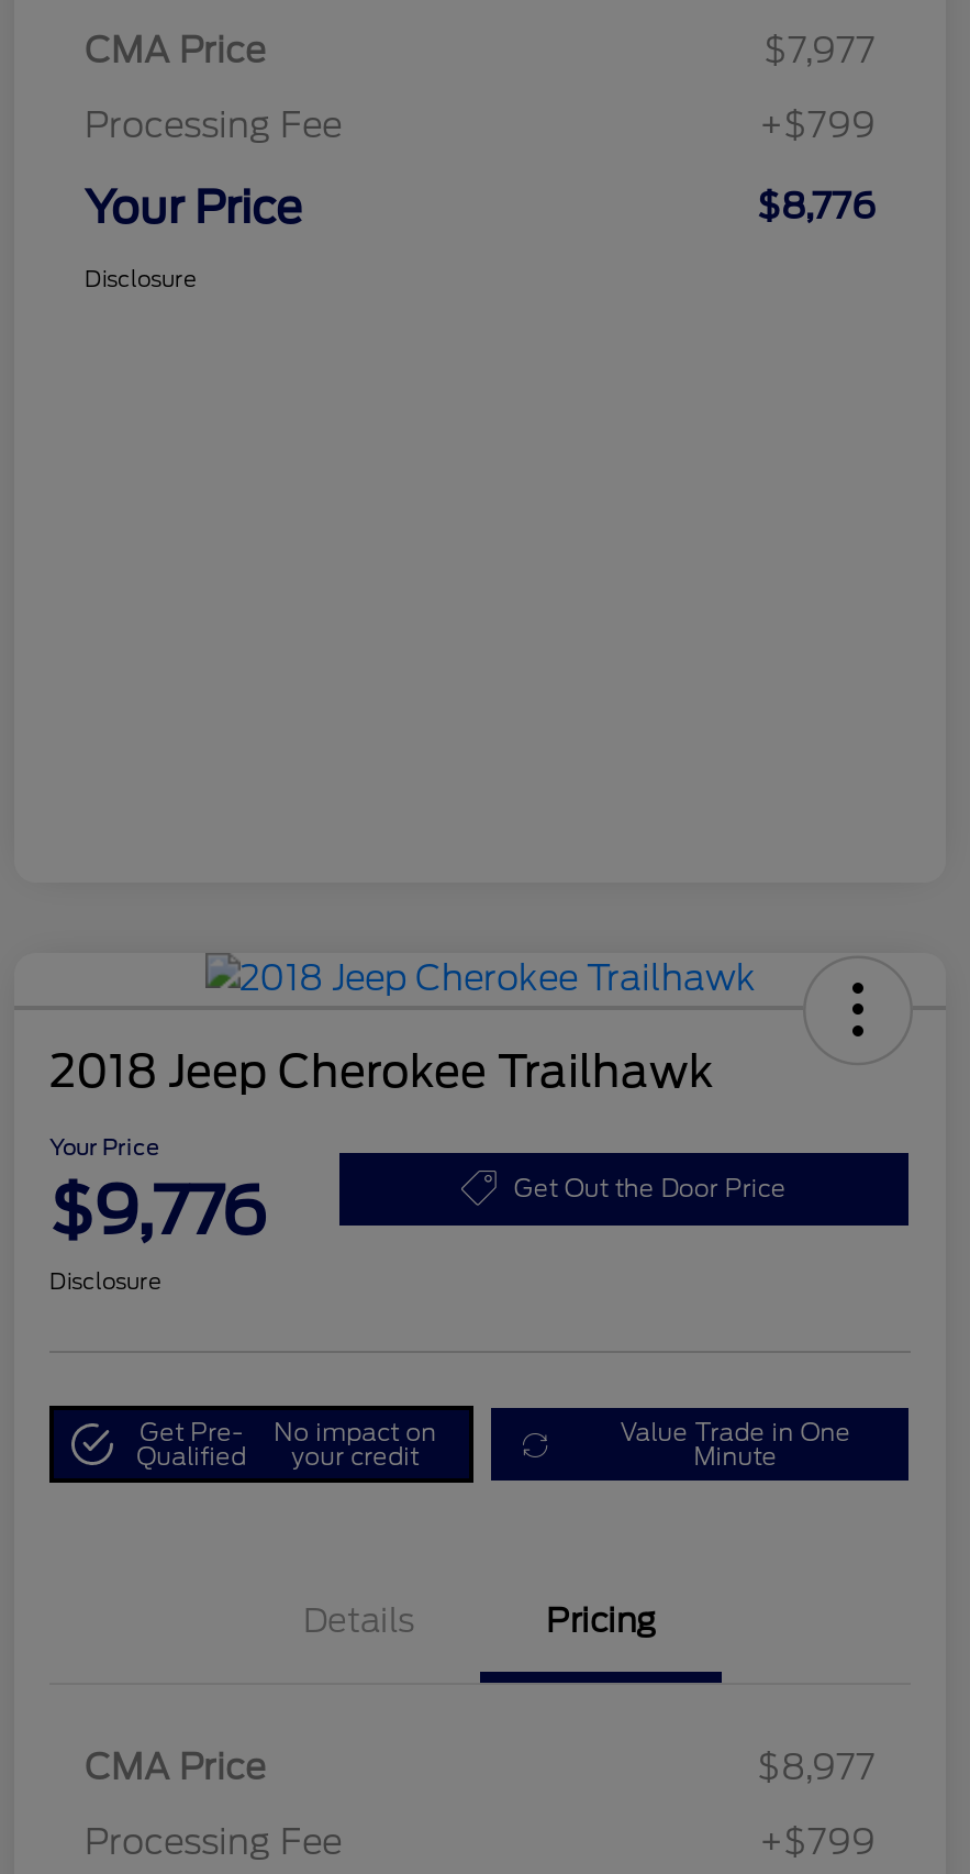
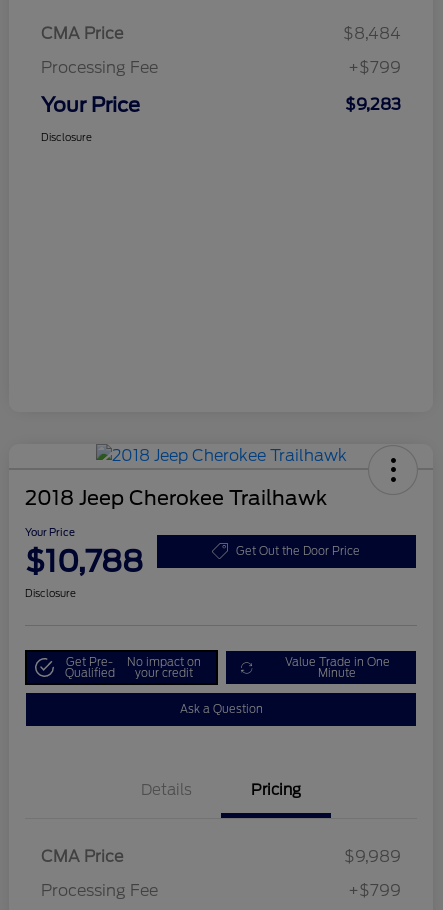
- $7,977
+ $8,484

- $8,776
+ $9,283

- $9,776
+ $10,788

+ Ask a Question

- $8,977
+ $9,989
